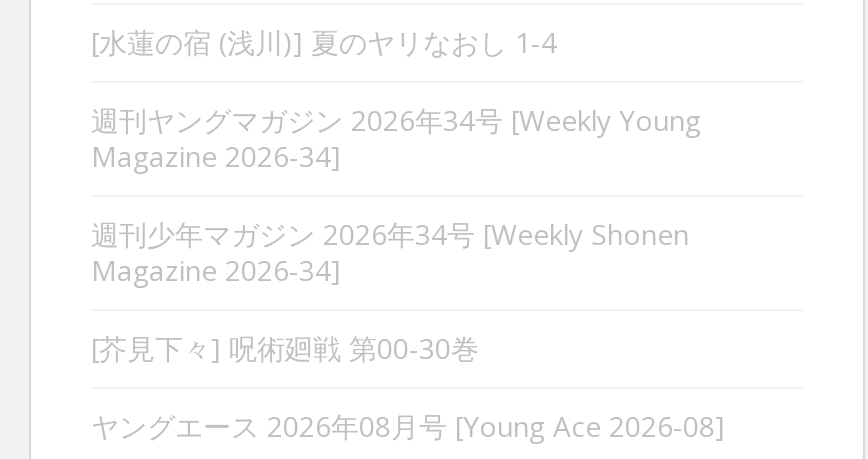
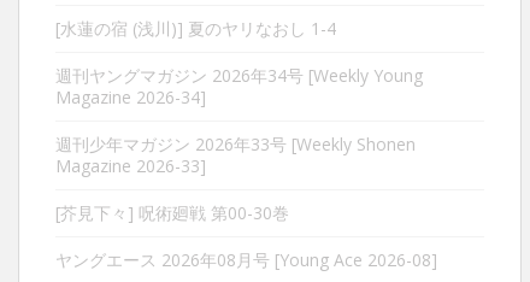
- 週刊少年マガジン 2026年34号 [Weekly Shonen
+ 週刊少年マガジン 2026年33号 [Weekly Shonen

- Magazine 2026-34]
+ Magazine 2026-33]
